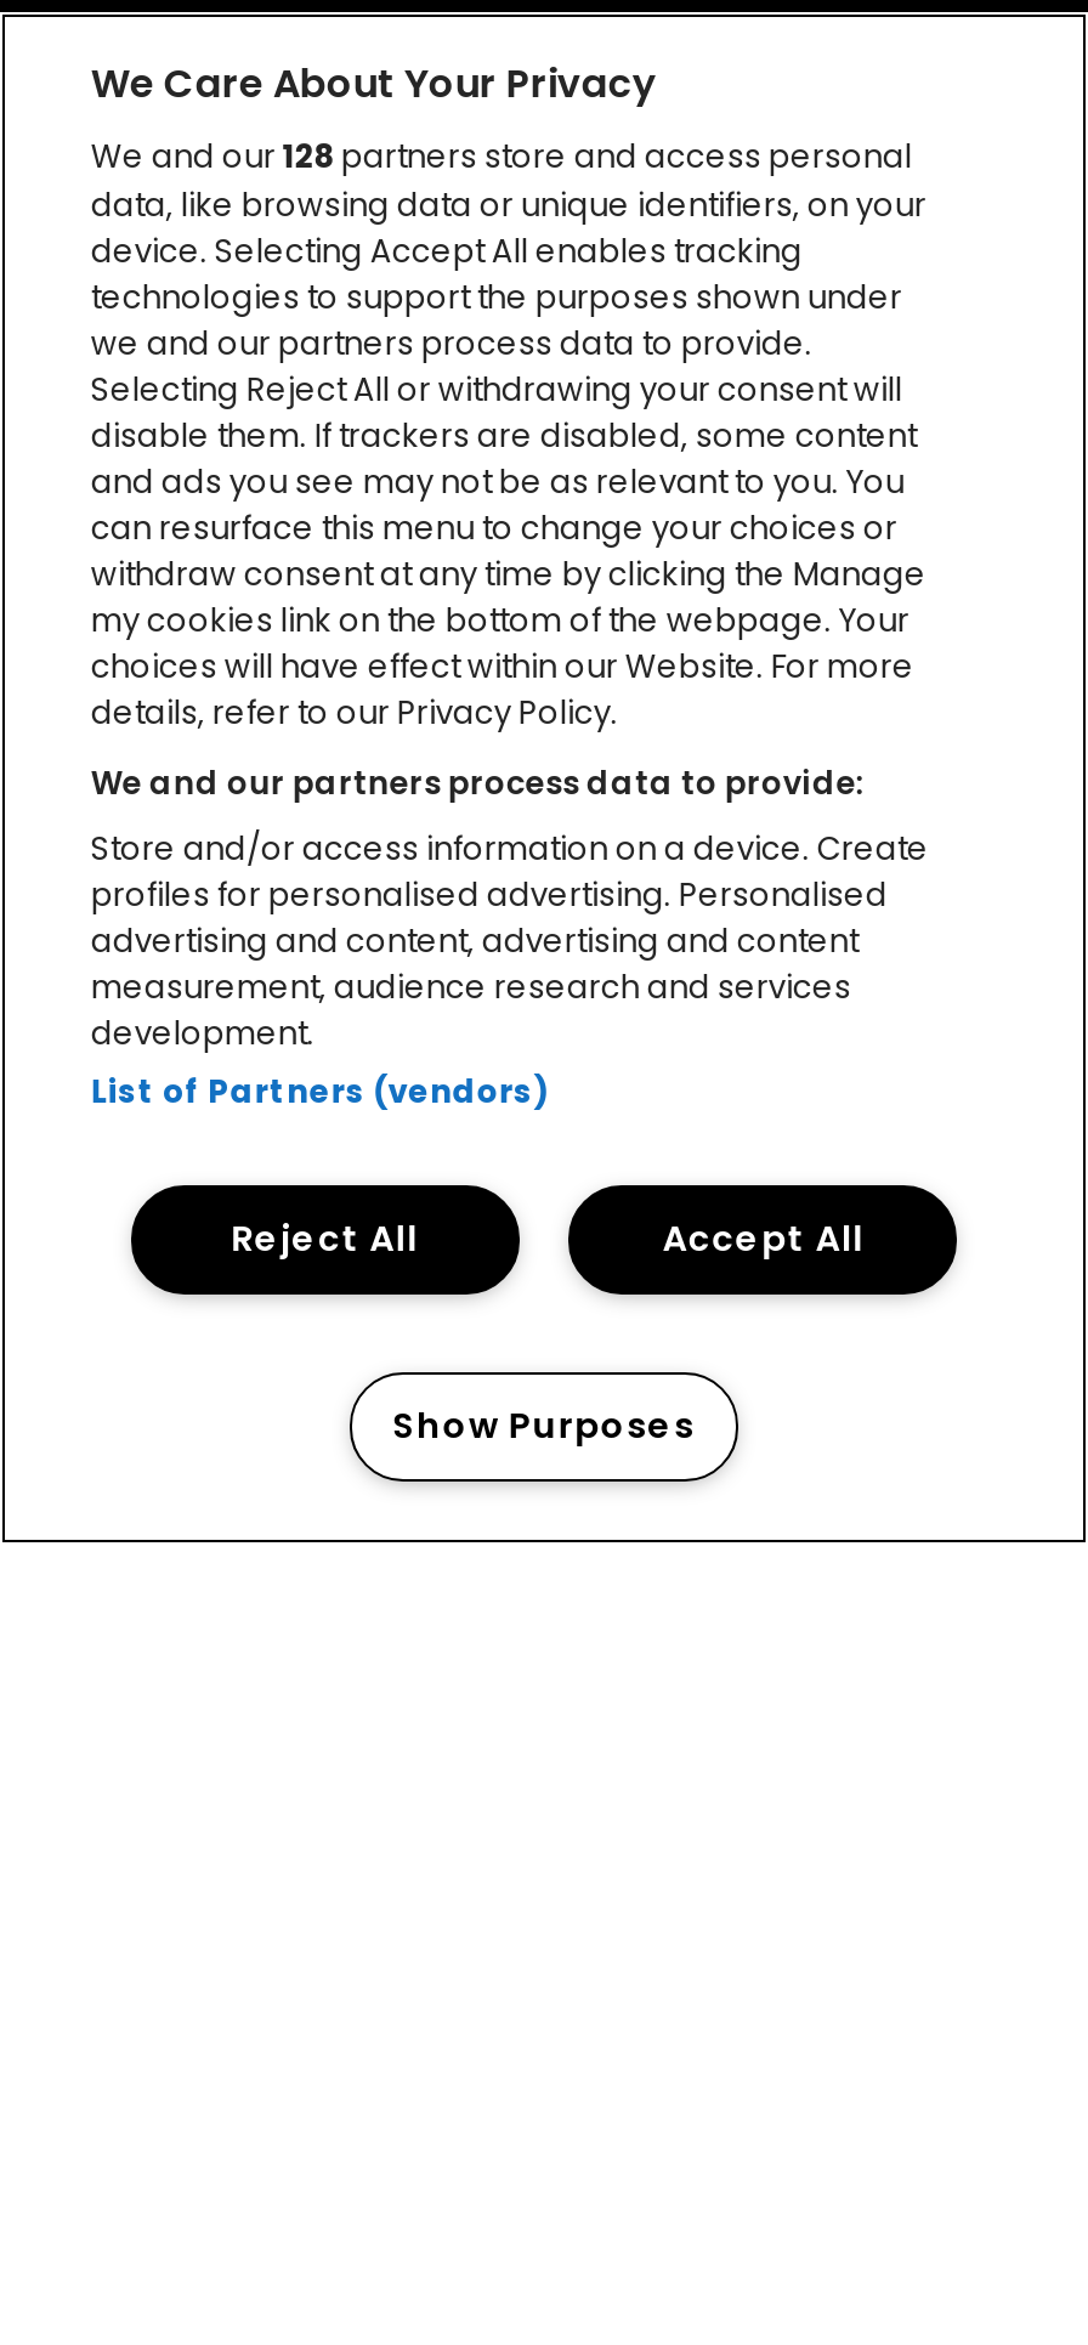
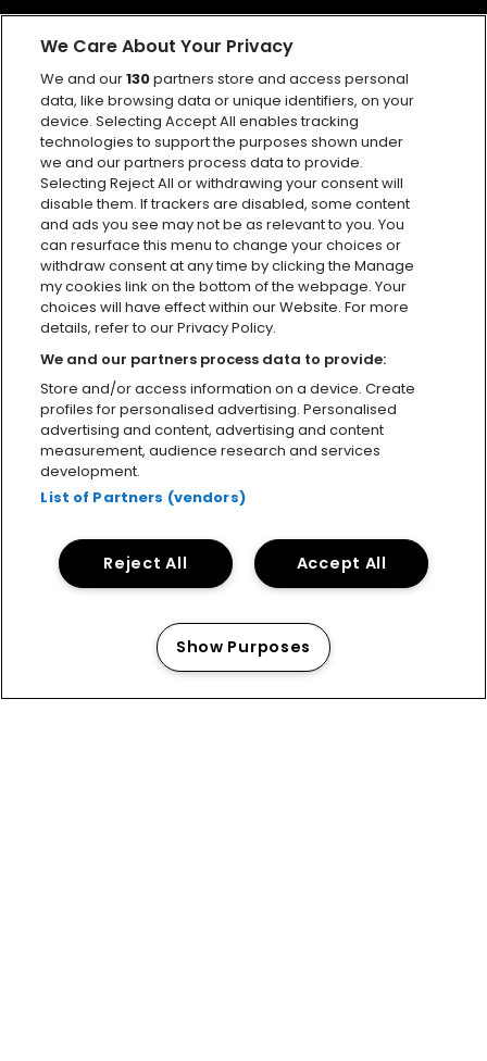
- We and our 128 partners store and access personal
+ We and our 130 partners store and access personal
